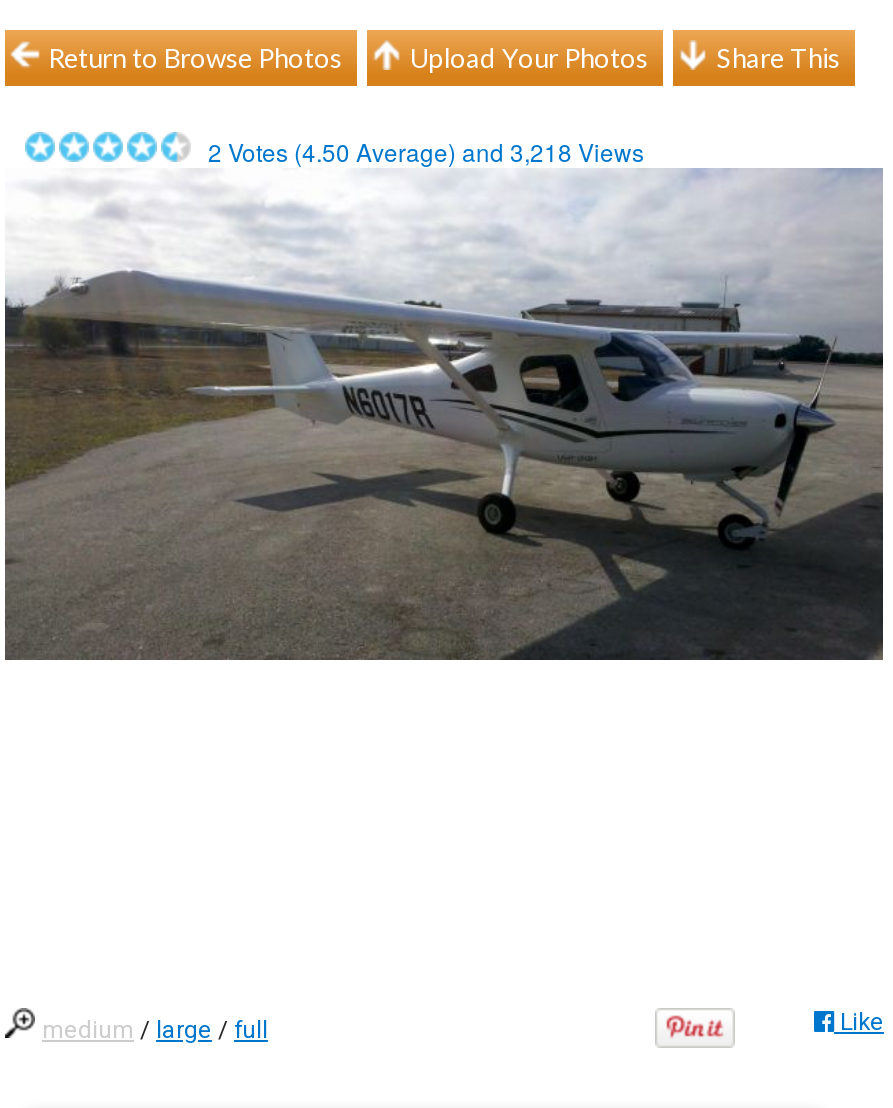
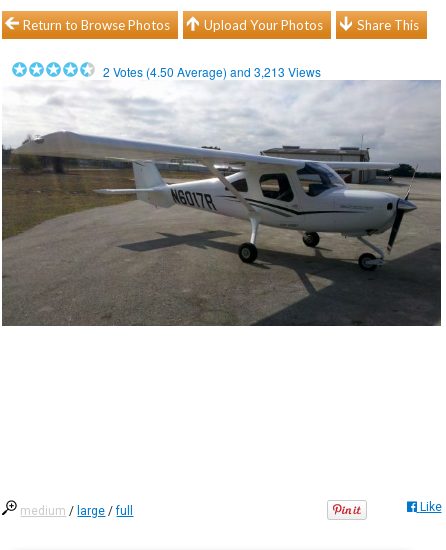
- 2 Votes (4.50 Average) and 3,218 Views
+ 2 Votes (4.50 Average) and 3,213 Views
